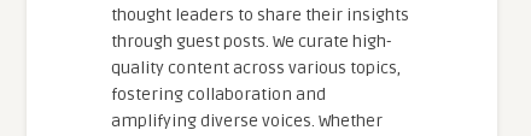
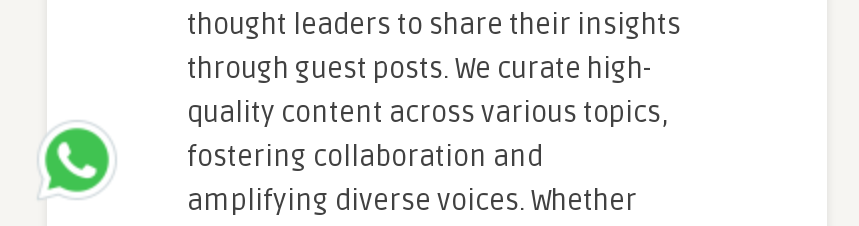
+ [image]
